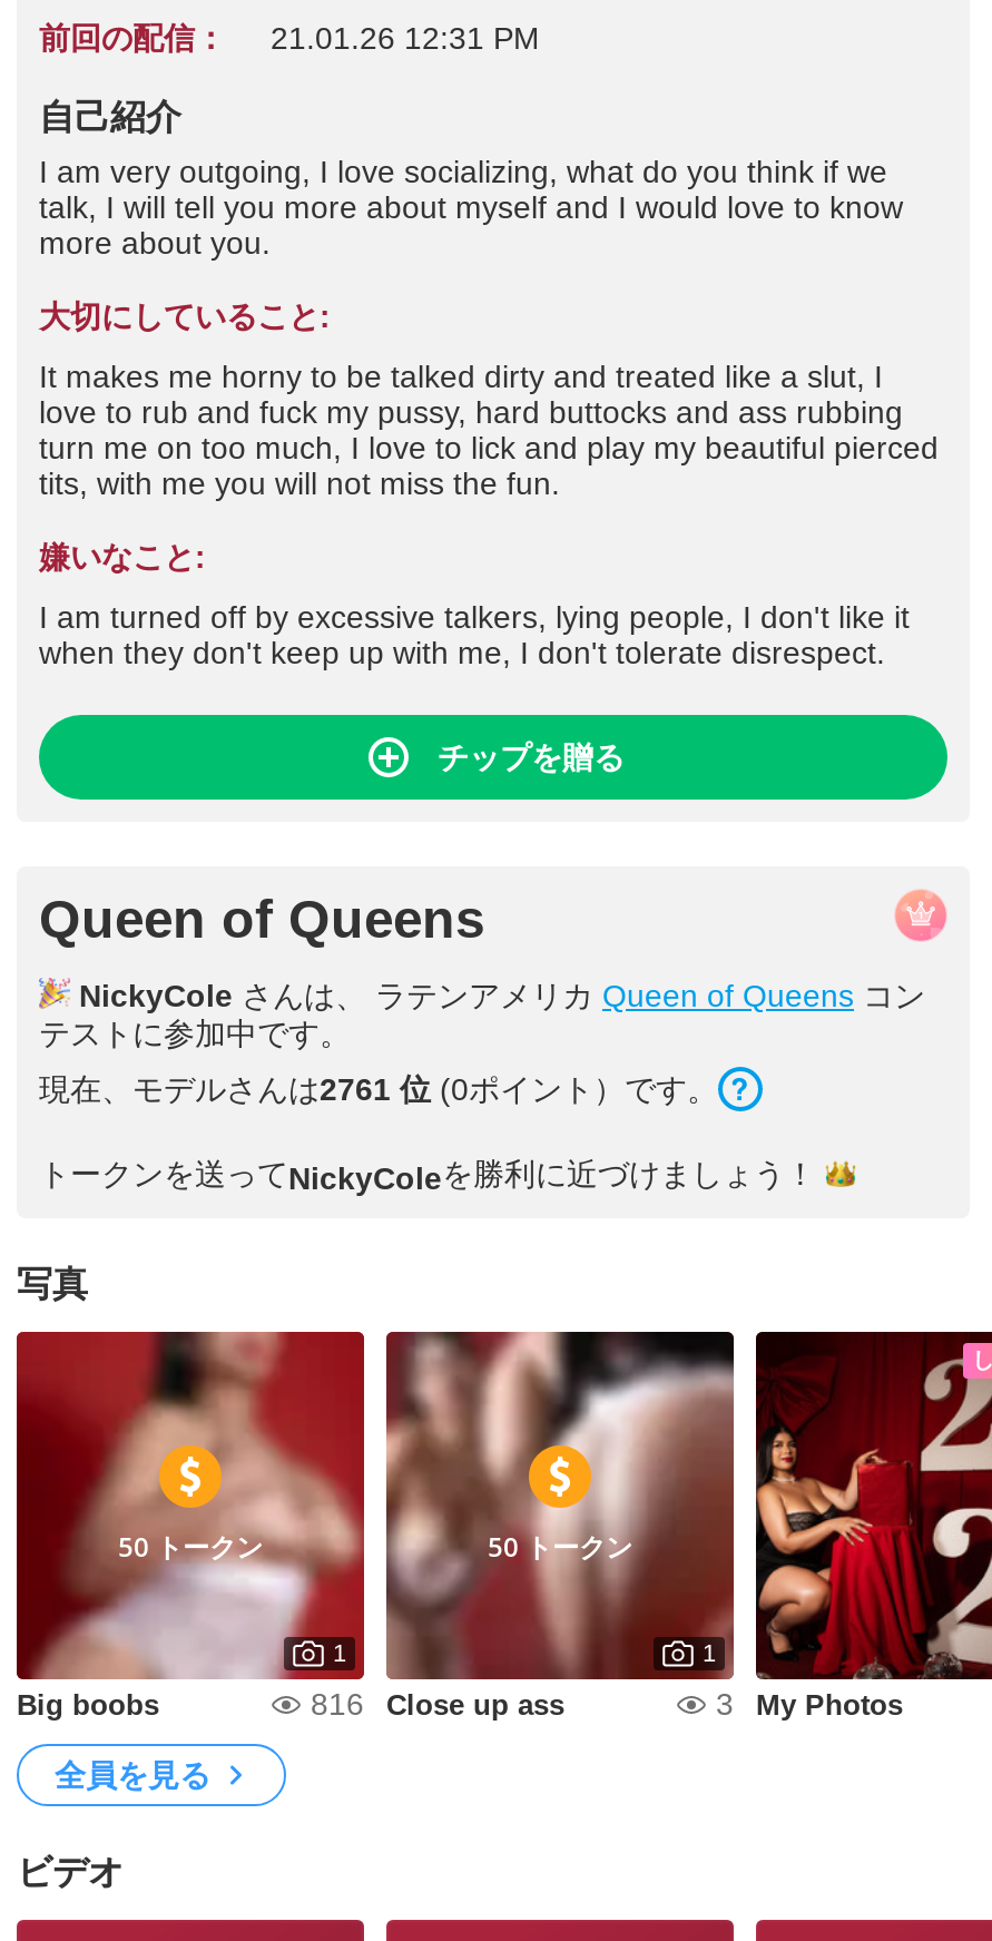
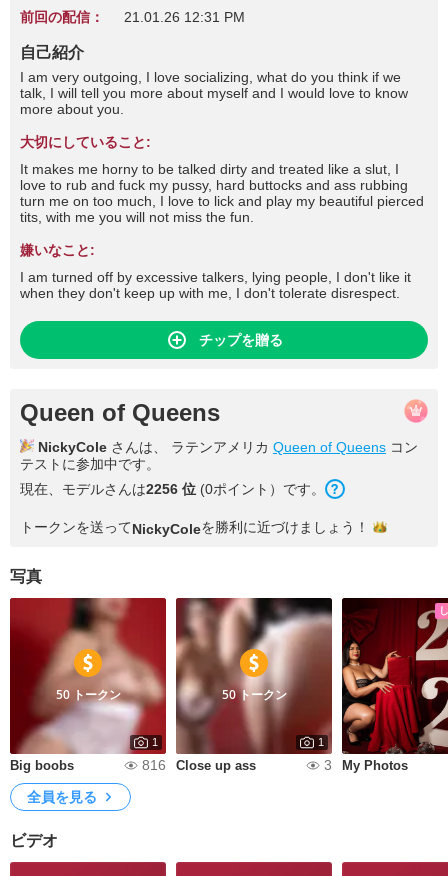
- 現在、モデルさんは2761 位(0ポイント）です。
+ 現在、モデルさんは2256 位(0ポイント）です。
